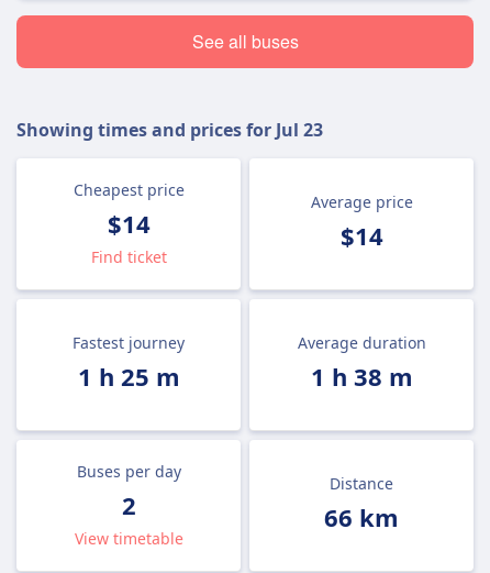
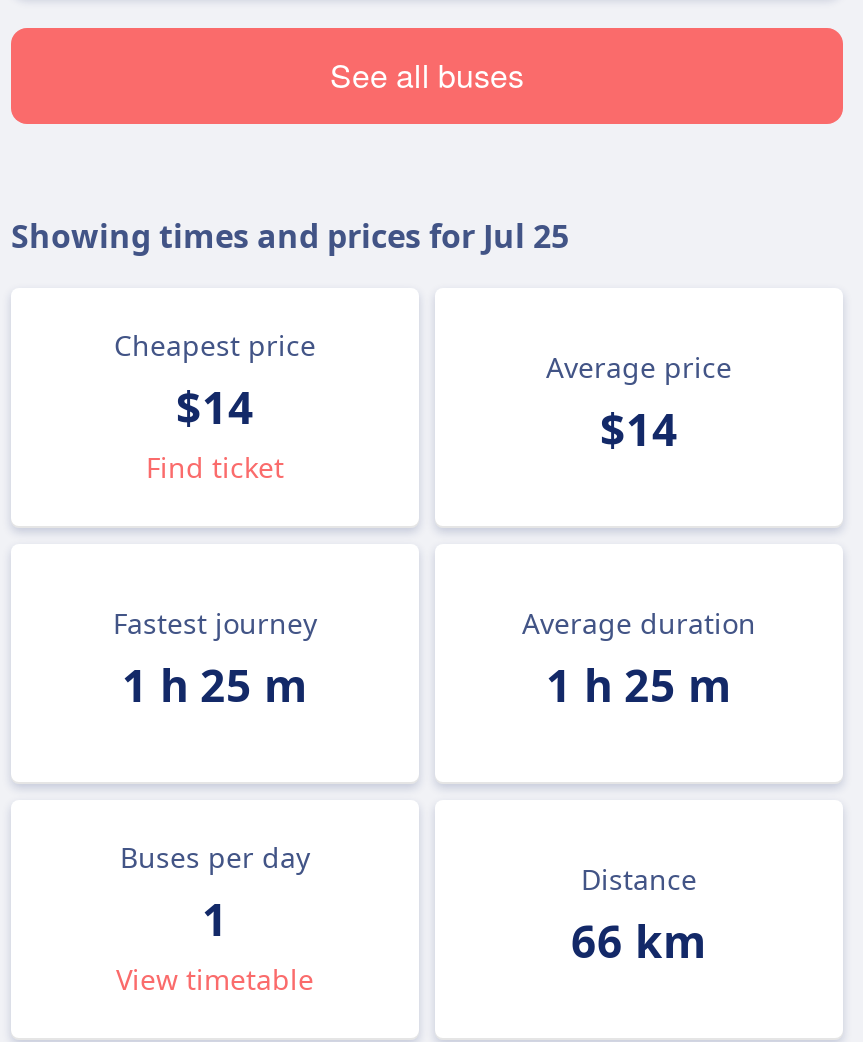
- Showing times and prices for Jul 23
+ Showing times and prices for Jul 25

- 1 h 38 m
+ 1 h 25 m

- 2
+ 1
